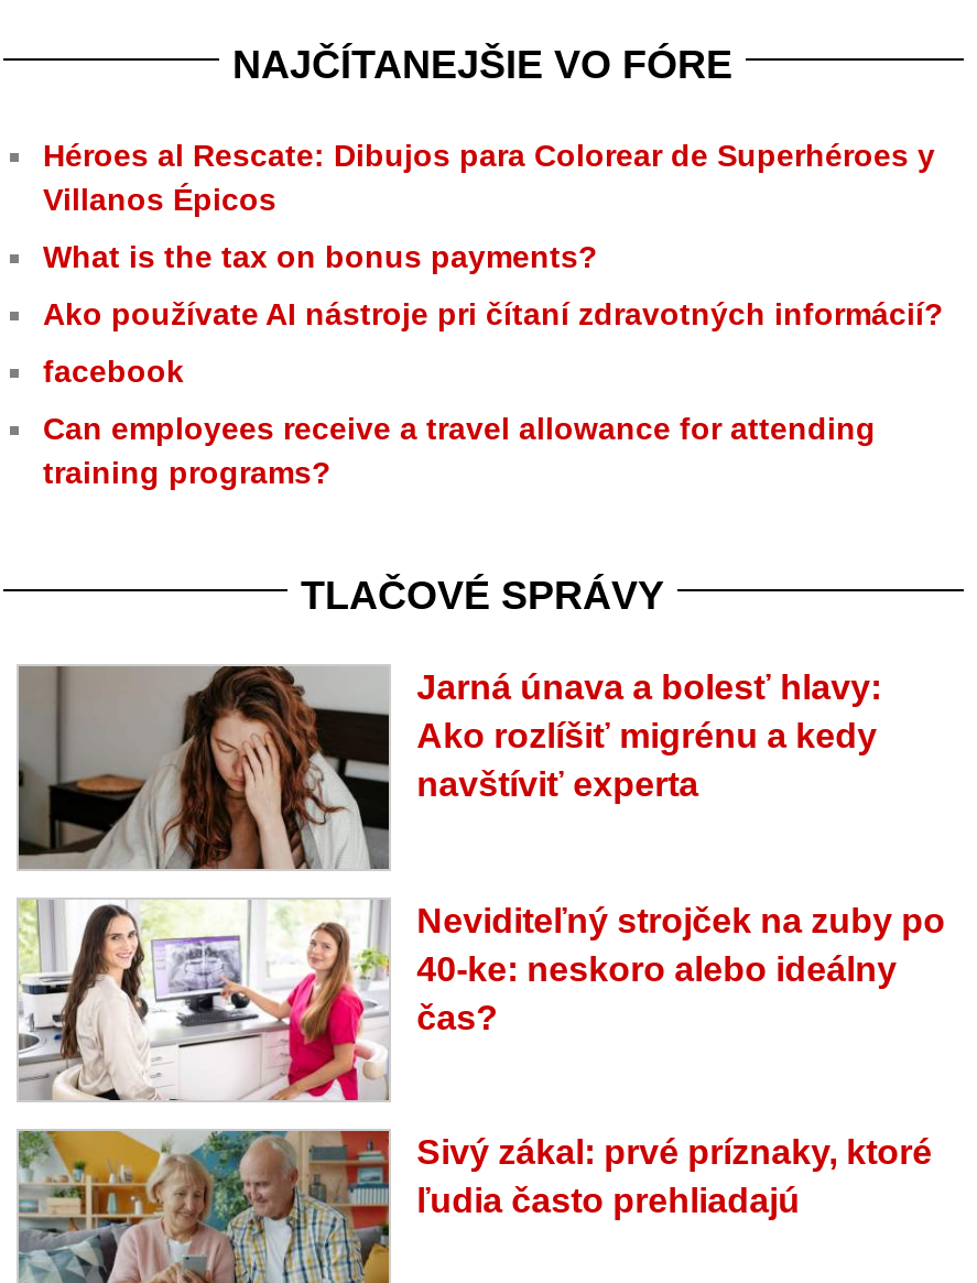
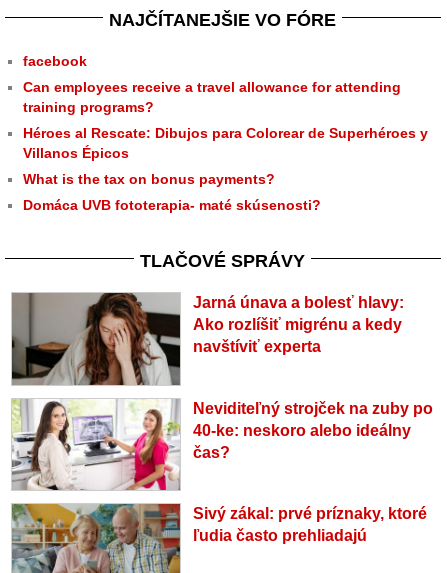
moved down: Héroes al Rescate: Dibujos para Colorear de Superhéroes y | Villanos Épicos | What is the tax on bonus payments?

- Ako používate AI nástroje pri čítaní zdravotných informácií?

moved up: facebook | Can employees receive a travel allowance for attending | training programs?

+ Domáca UVB fototerapia- maté skúsenosti?
